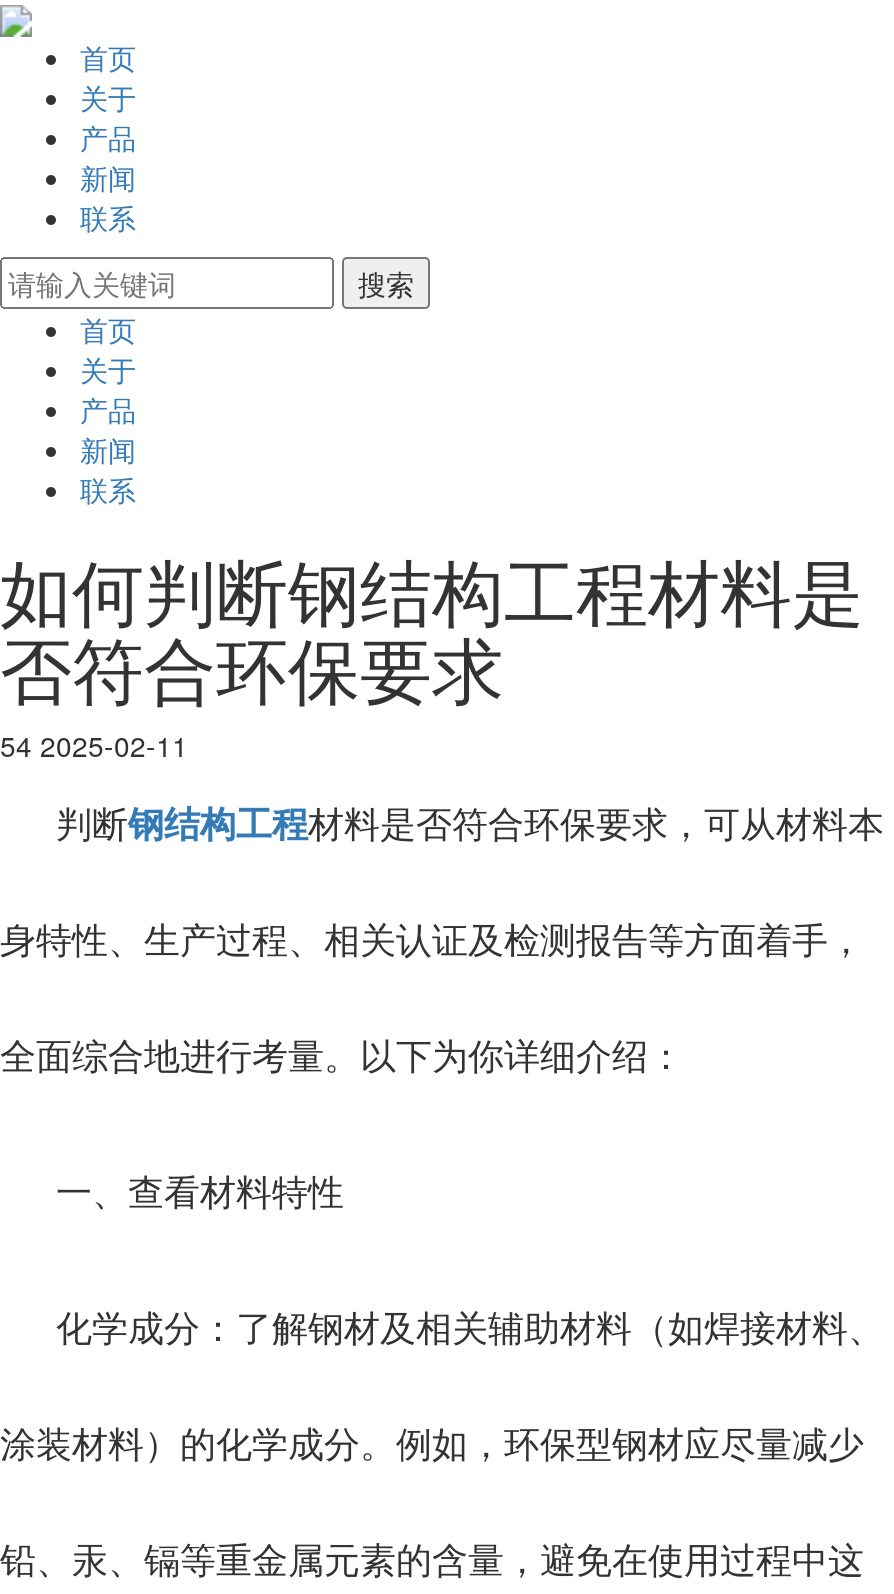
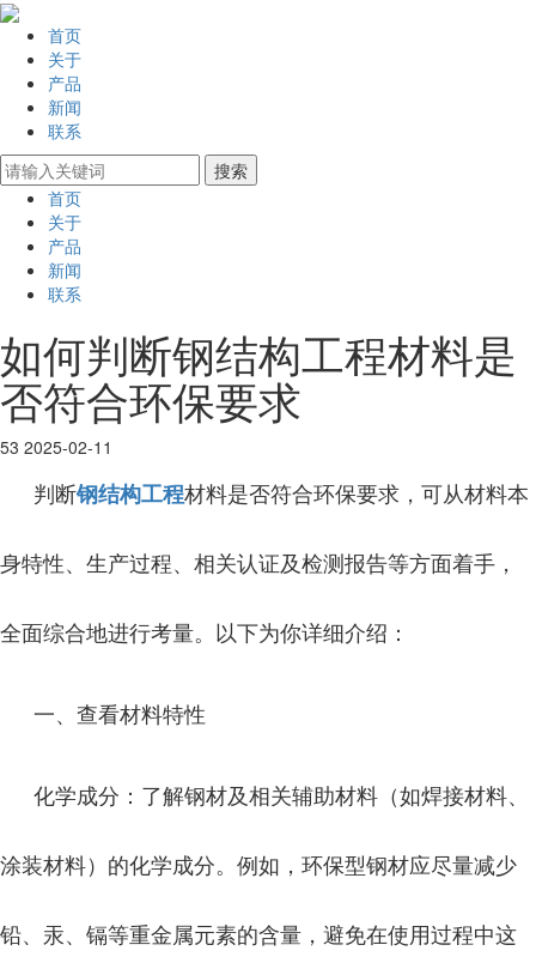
- 54 2025-02-11
+ 53 2025-02-11
